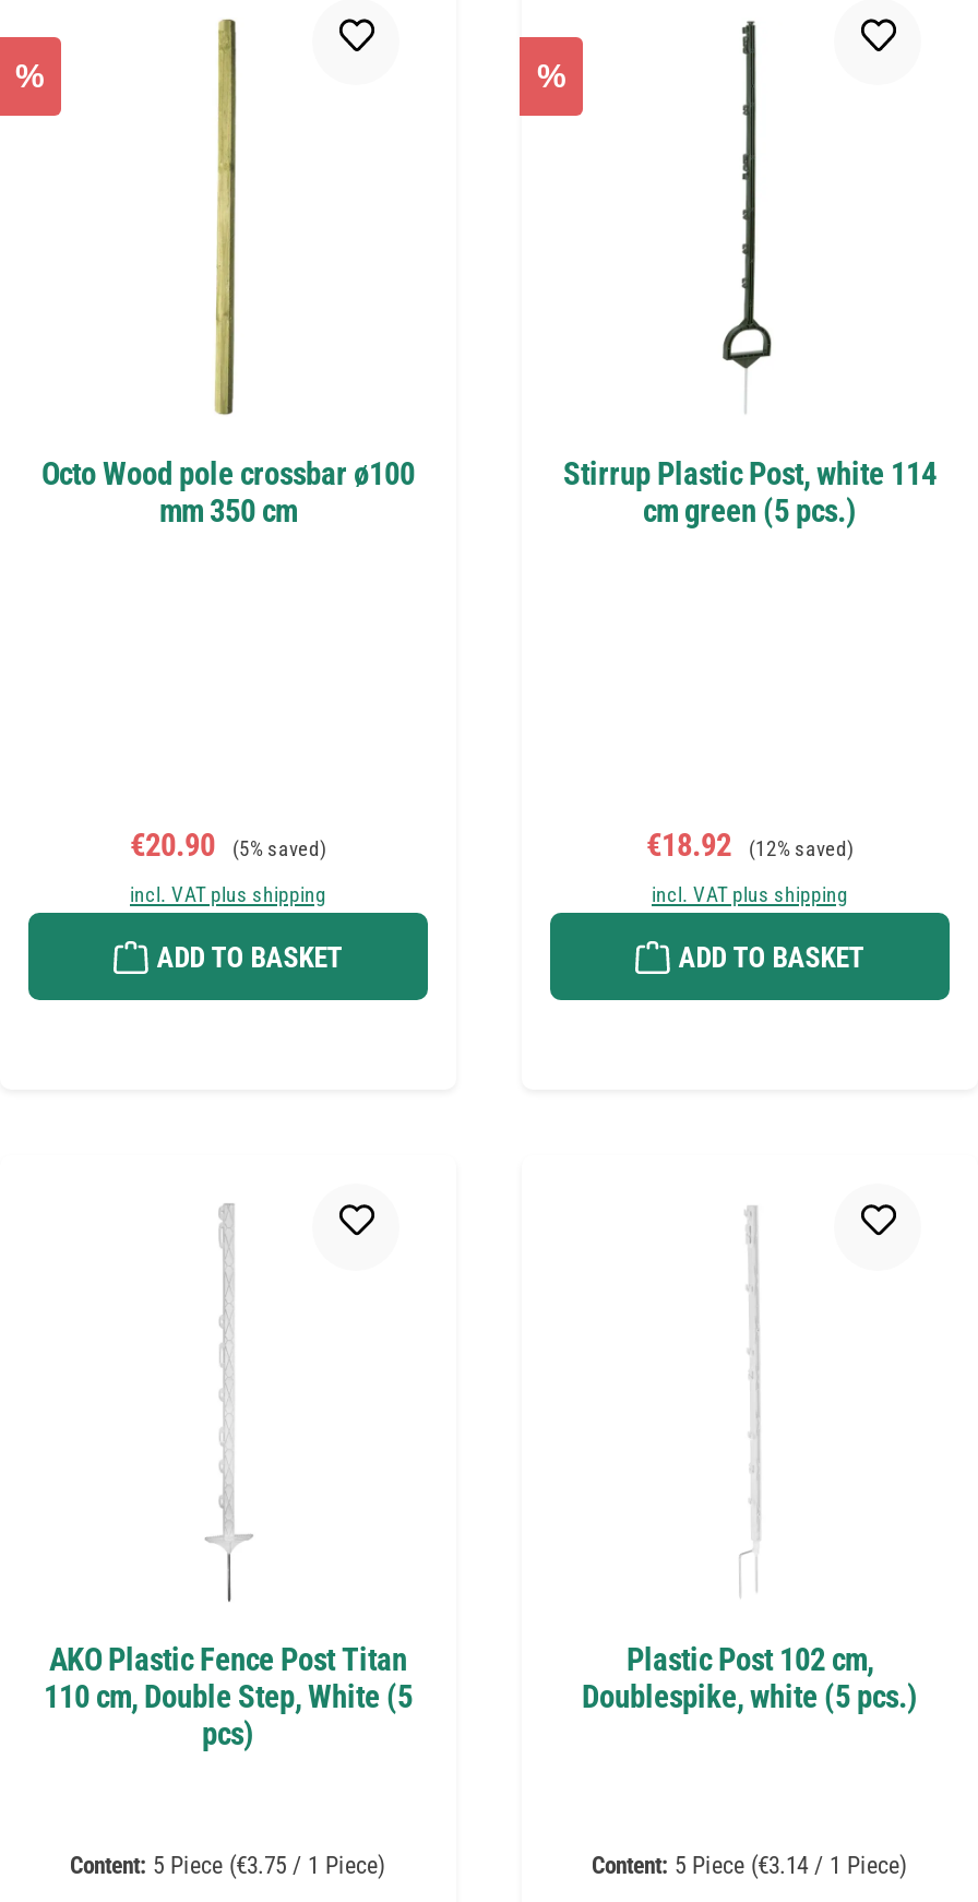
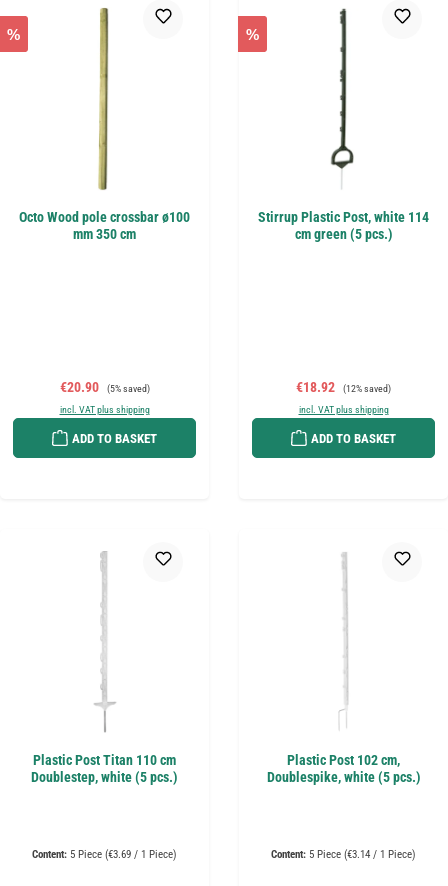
- AKO Plastic Fence Post Titan
- 110 cm, Double Step, White (5
- pcs)
+ Plastic Post Titan 110 cm
+ Doublestep, white (5 pcs.)

- Content: 5 Piece (€3.75 / 1 Piece)
+ Content: 5 Piece (€3.69 / 1 Piece)
